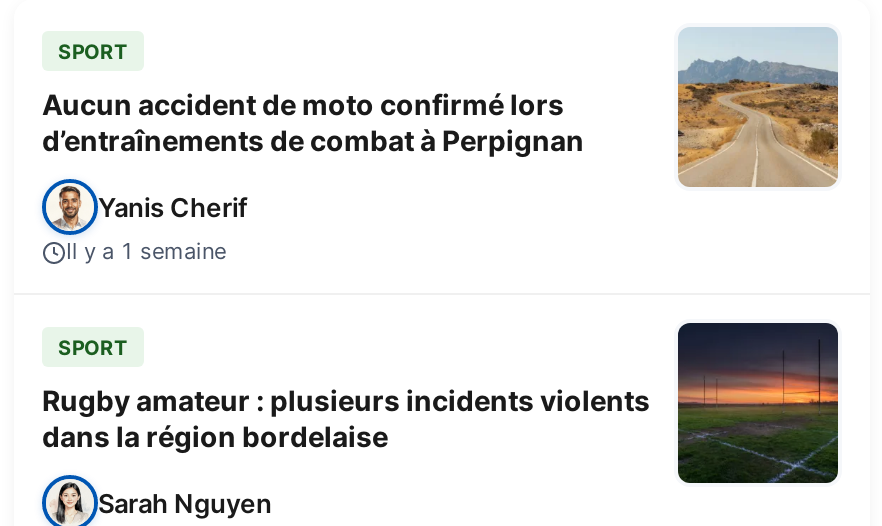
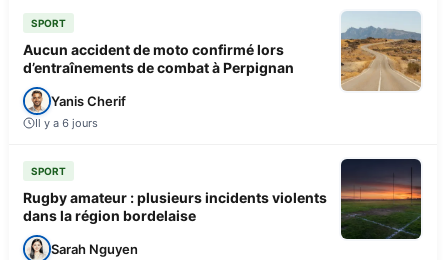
- Il y a 1 semaine
+ Il y a 6 jours
